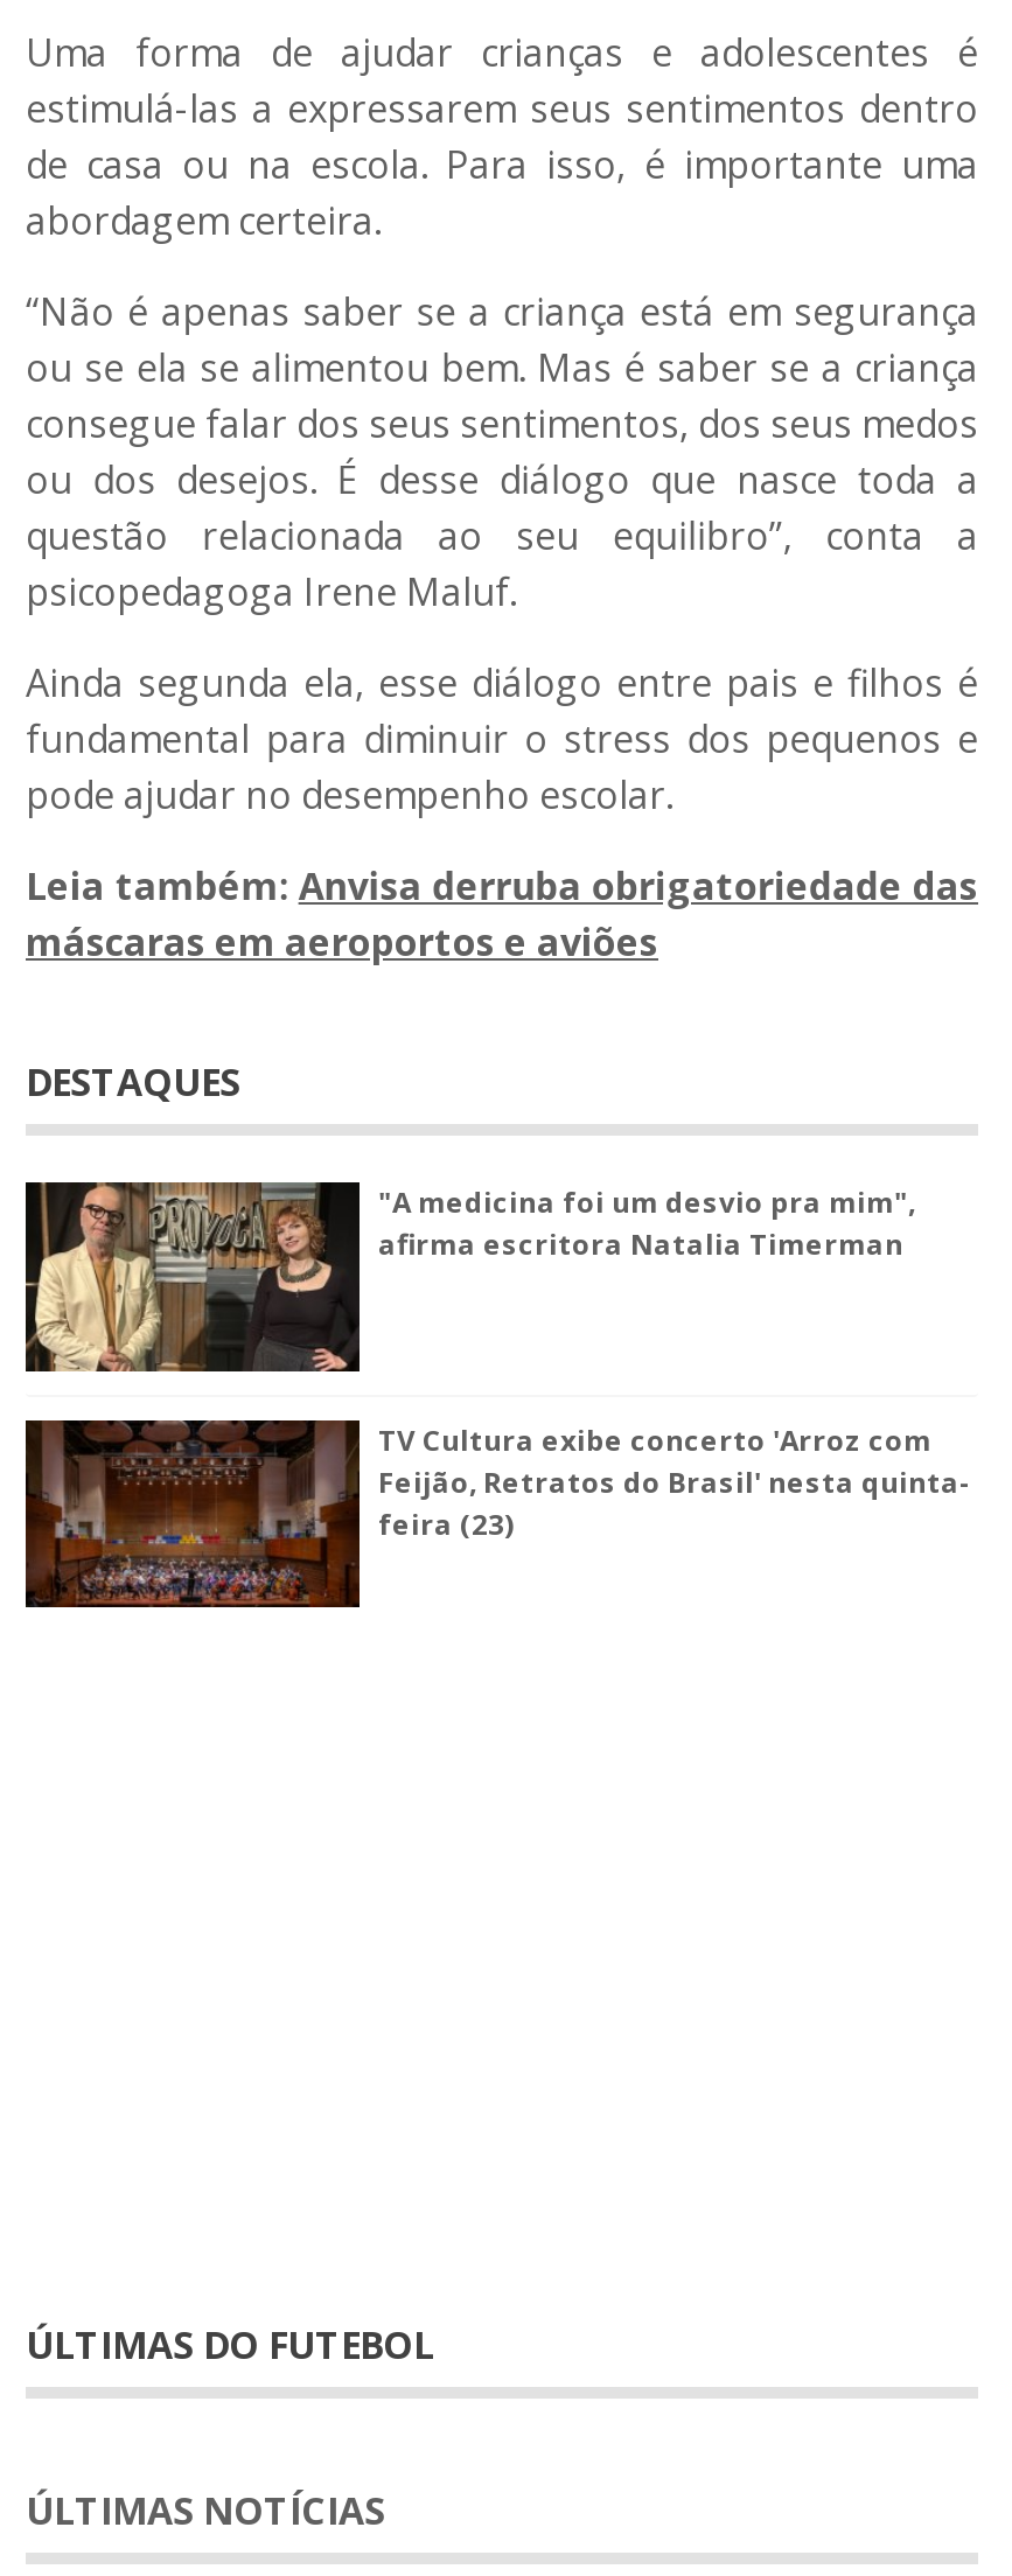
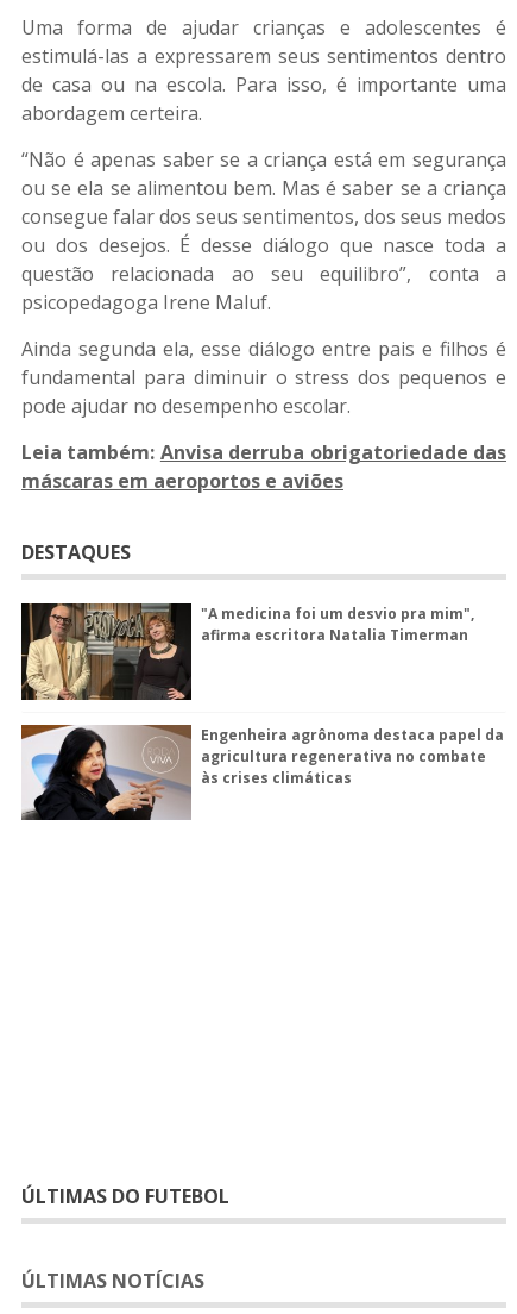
- [image]
- TV Cultura exibe concerto 'Arroz com
- Feijão, Retratos do Brasil' nesta quinta-
- feira (23)
+ [image]
+ Engenheira agrônoma destaca papel da
+ agricultura regenerativa no combate
+ às crises climáticas
